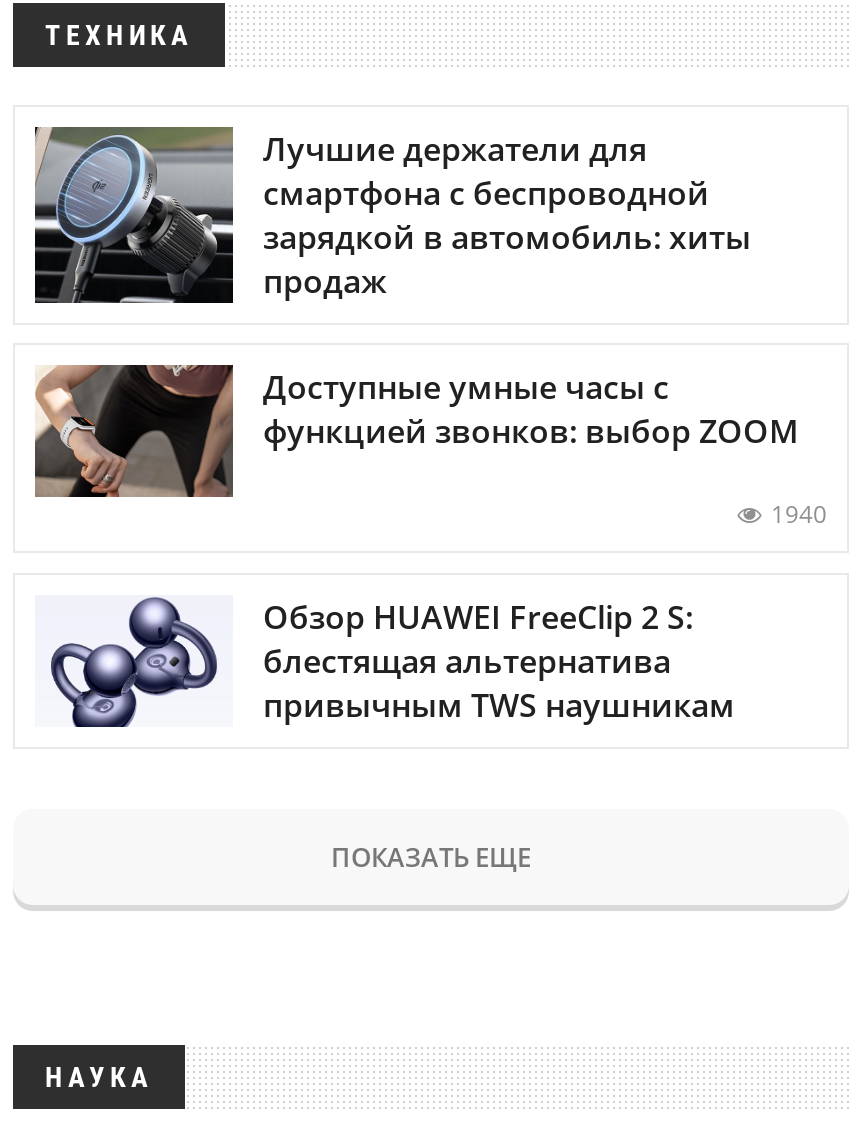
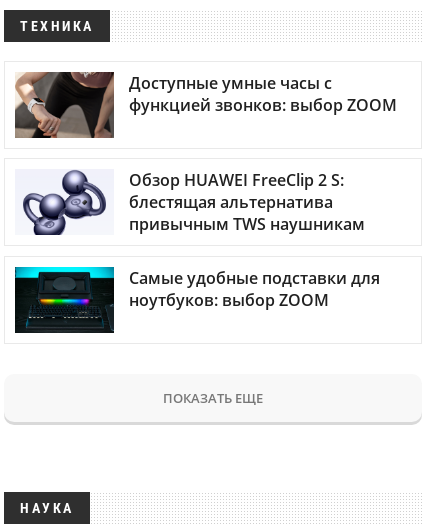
- [image]
- Лучшие держатели для
- смартфона с беспроводной
- зарядкой в автомобиль: хиты
- продаж

moved up: [image] | Доступные умные часы с | функцией звонков: выбор ZOOM

- 1940

moved up: [image] | Обзор HUAWEI FreeClip 2 S: | блестящая альтернатива | привычным TWS наушникам

+ [image]
+ Самые удобные подставки для
+ ноутбуков: выбор ZOOM
